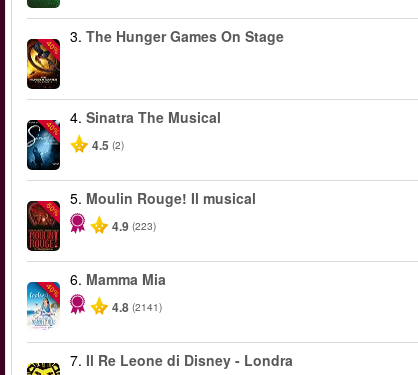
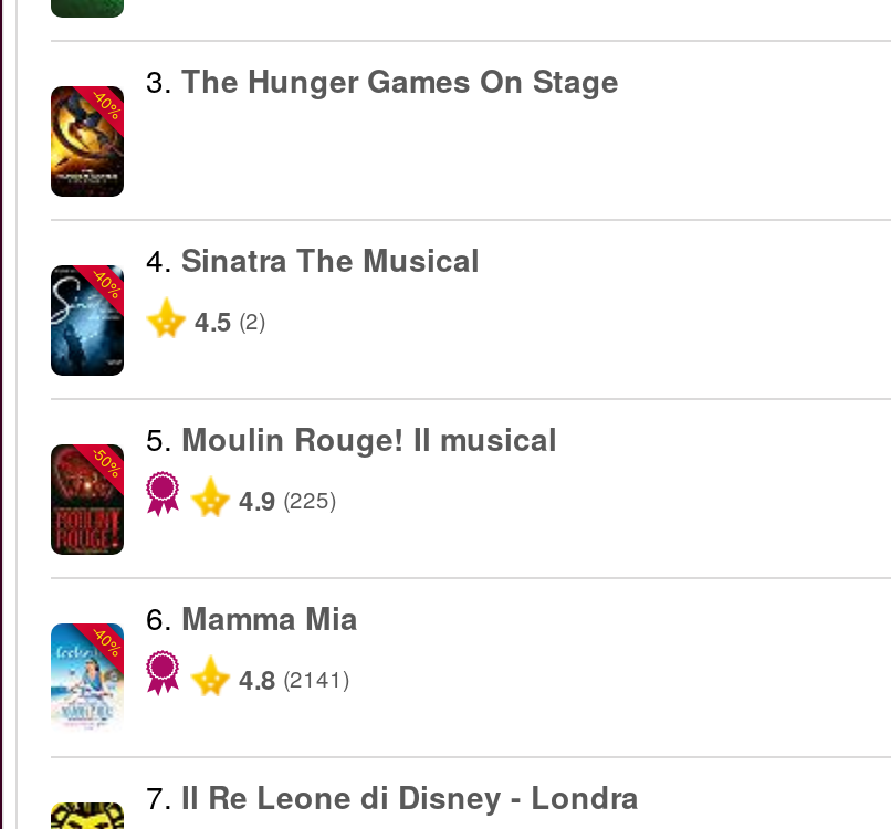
- 4.9 (223)
+ 4.9 (225)
